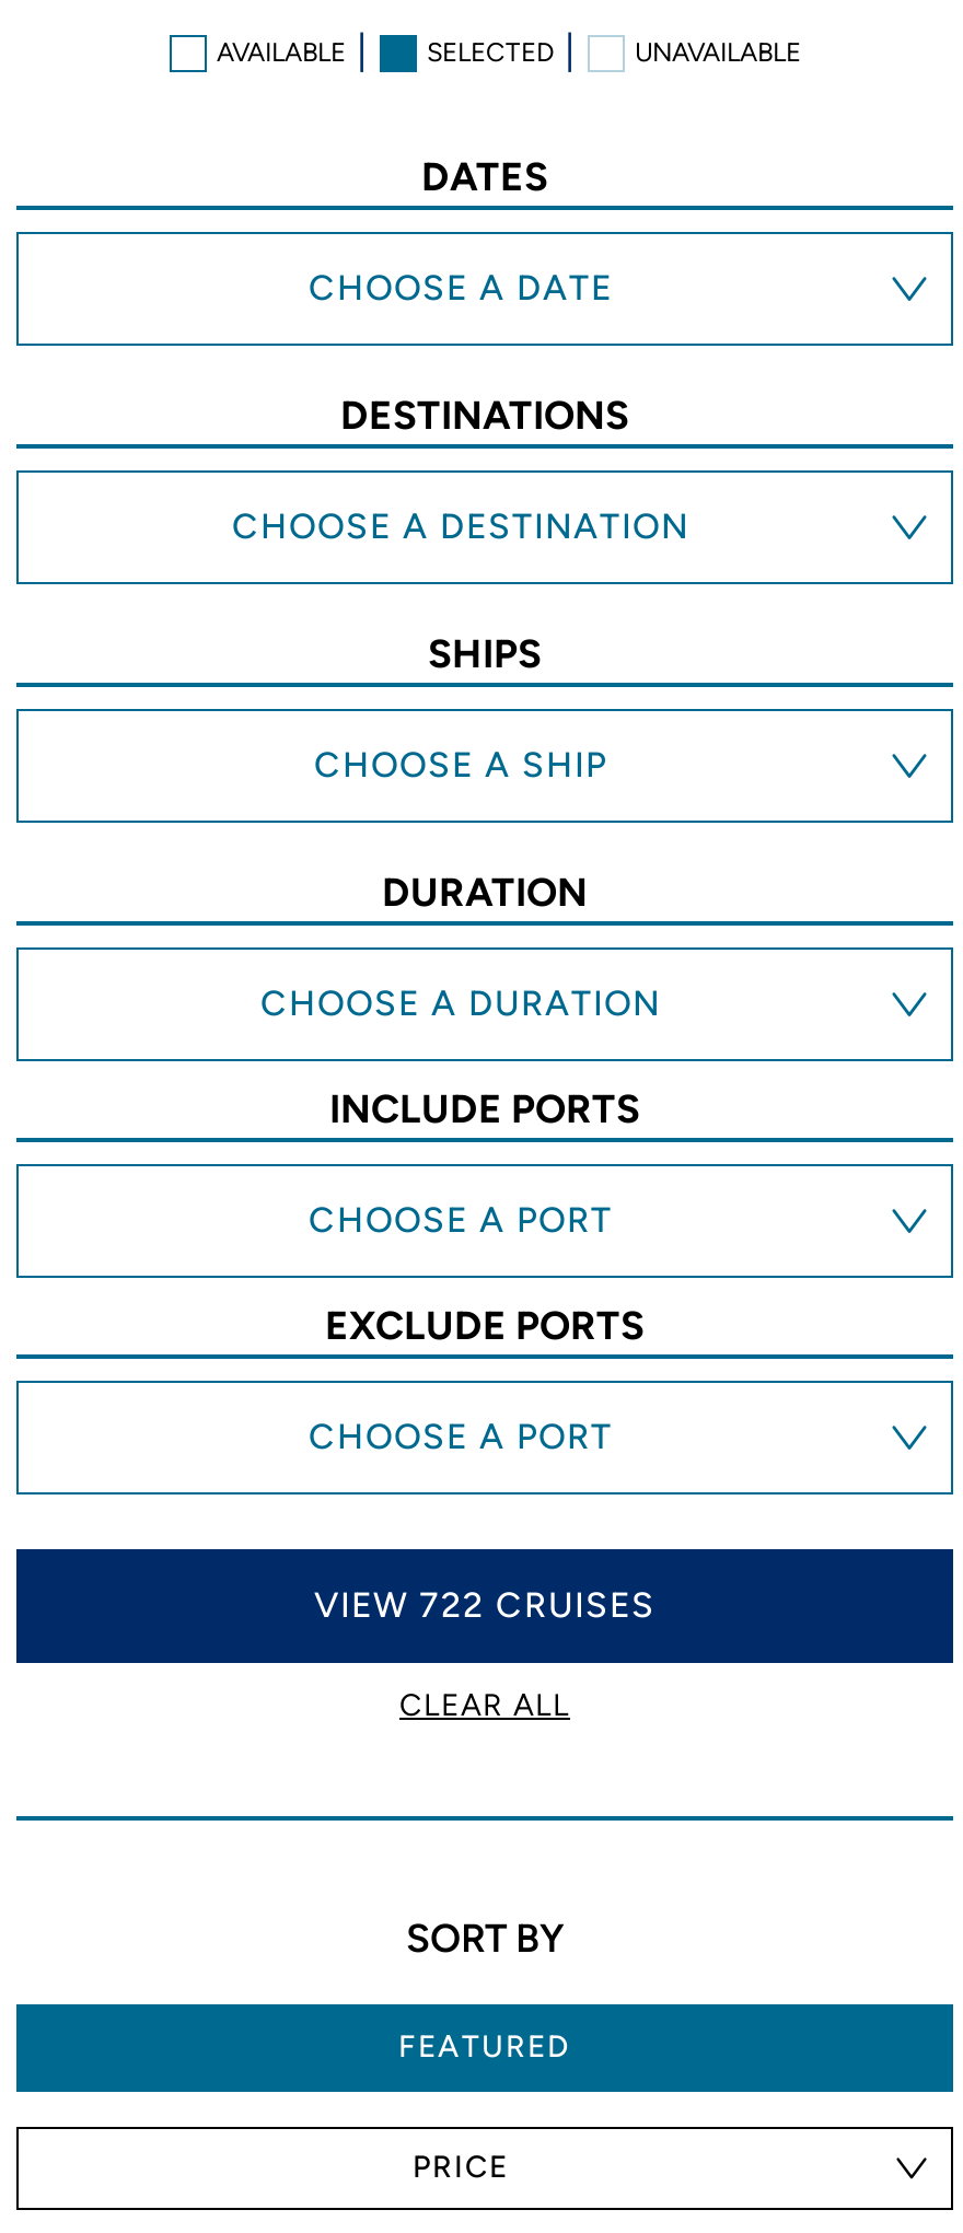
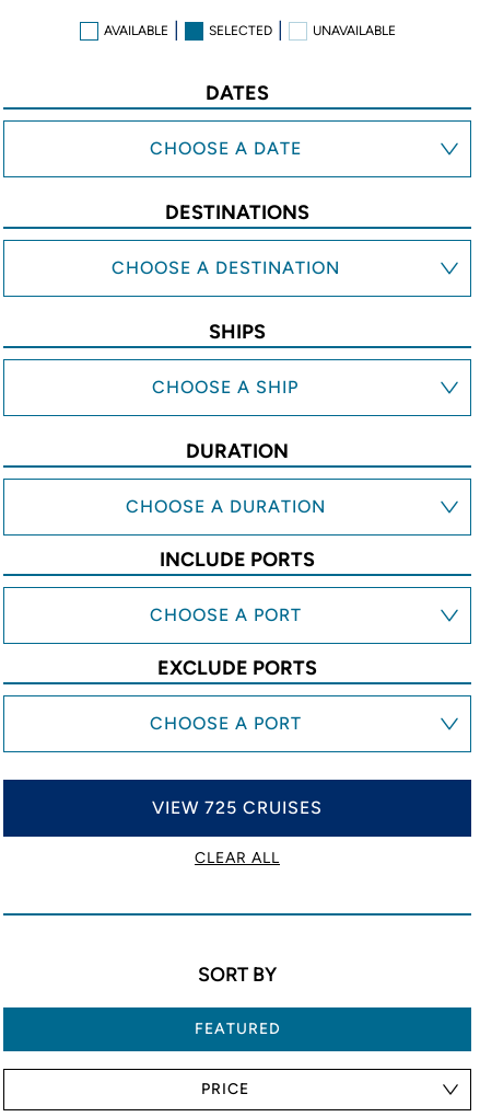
- VIEW 722 CRUISES
+ VIEW 725 CRUISES
